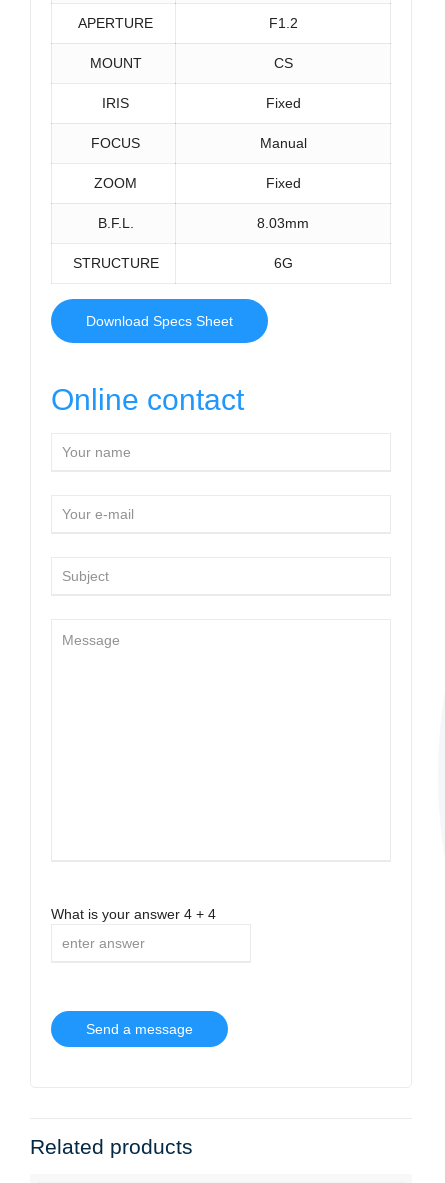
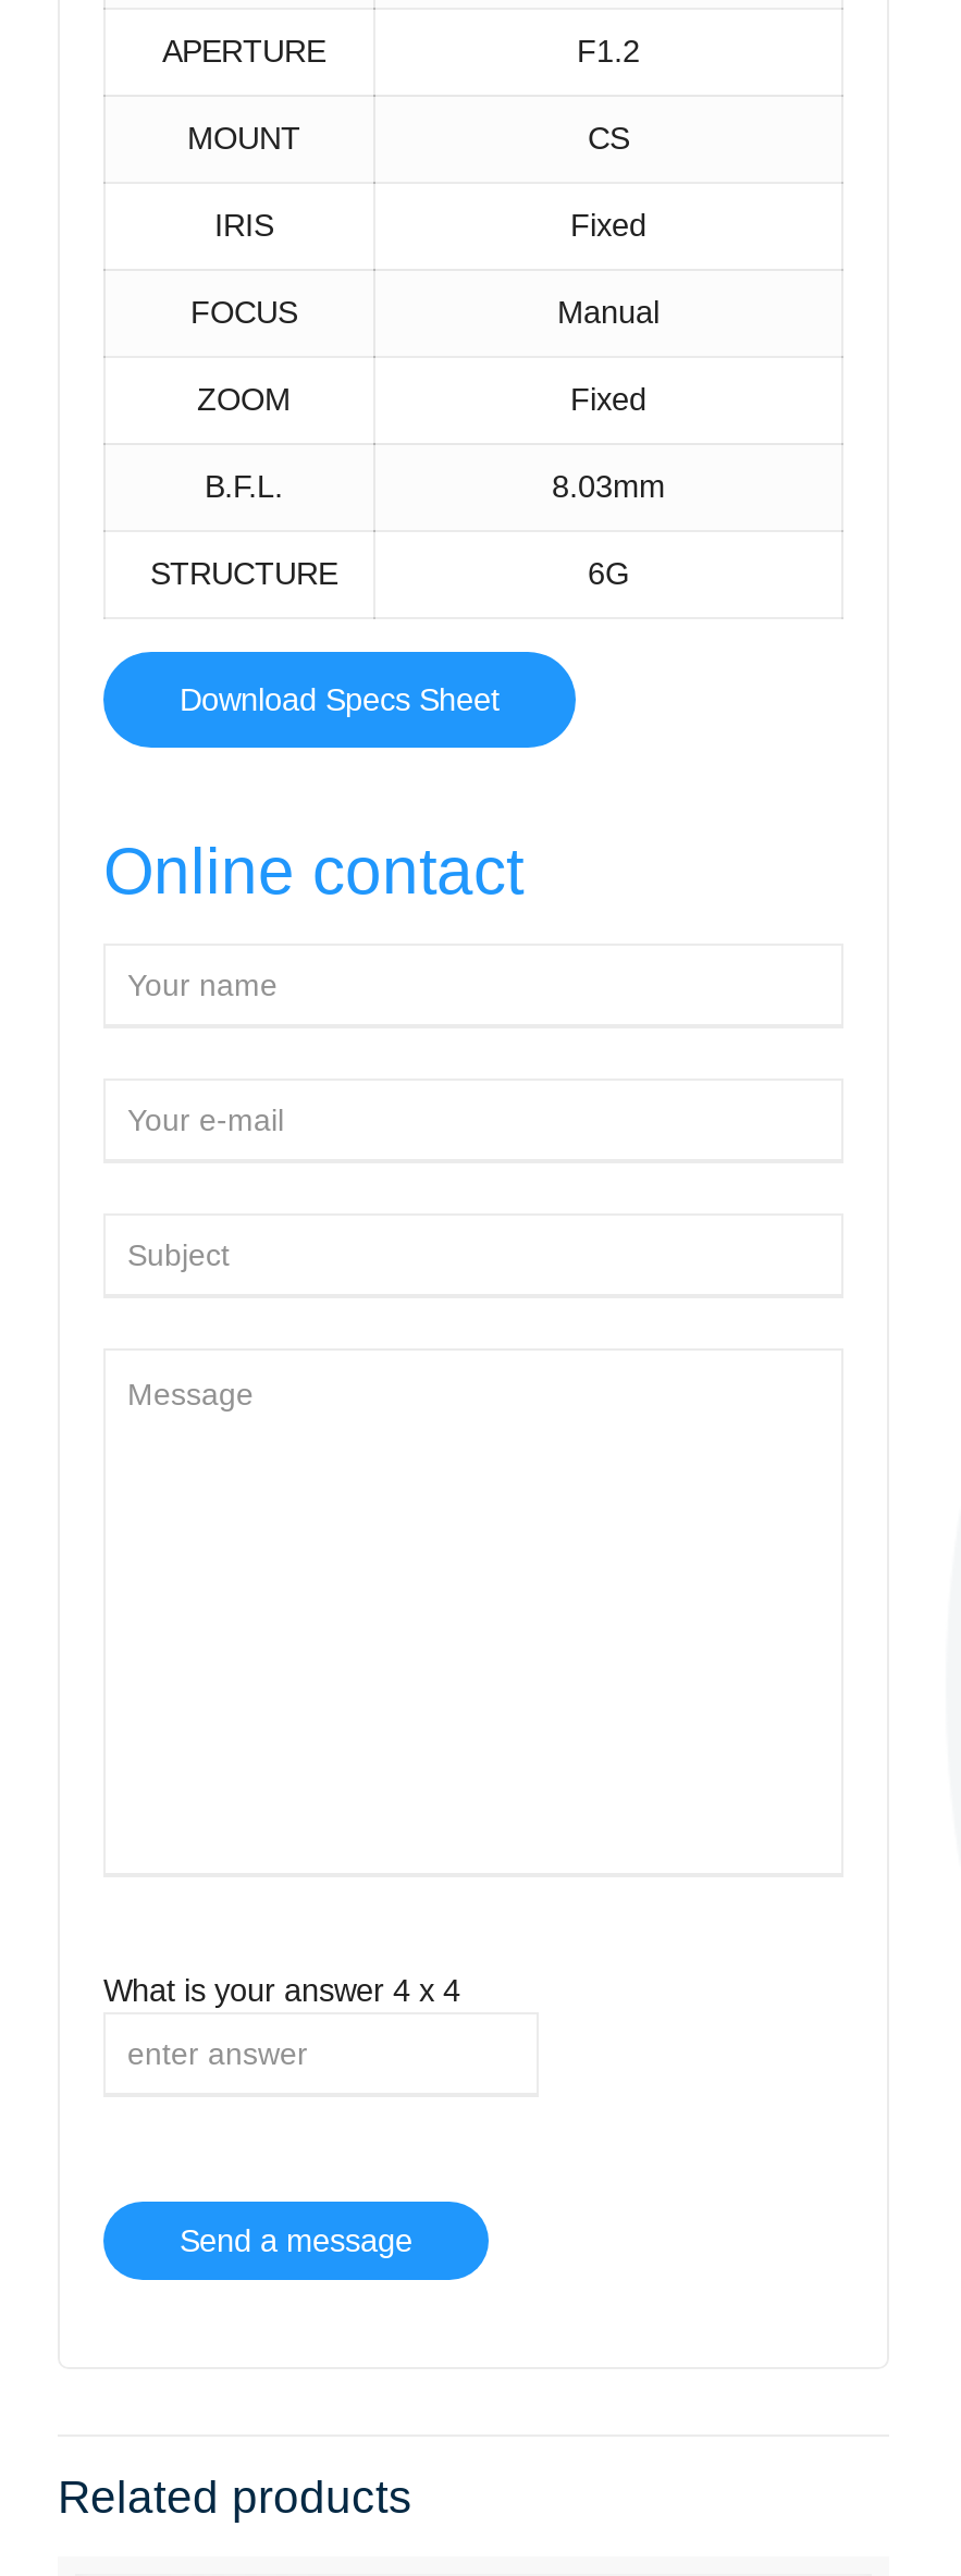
- What is your answer 4 + 4
+ What is your answer 4 x 4
